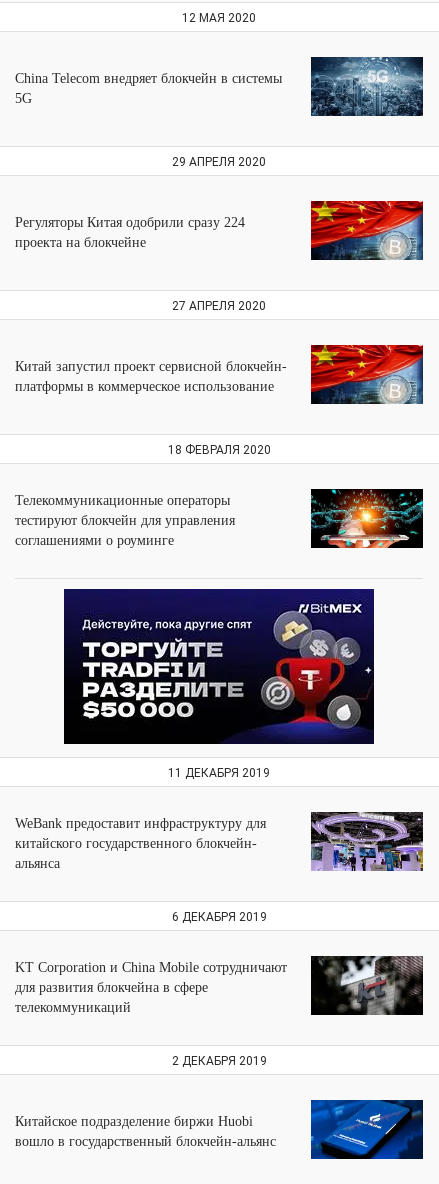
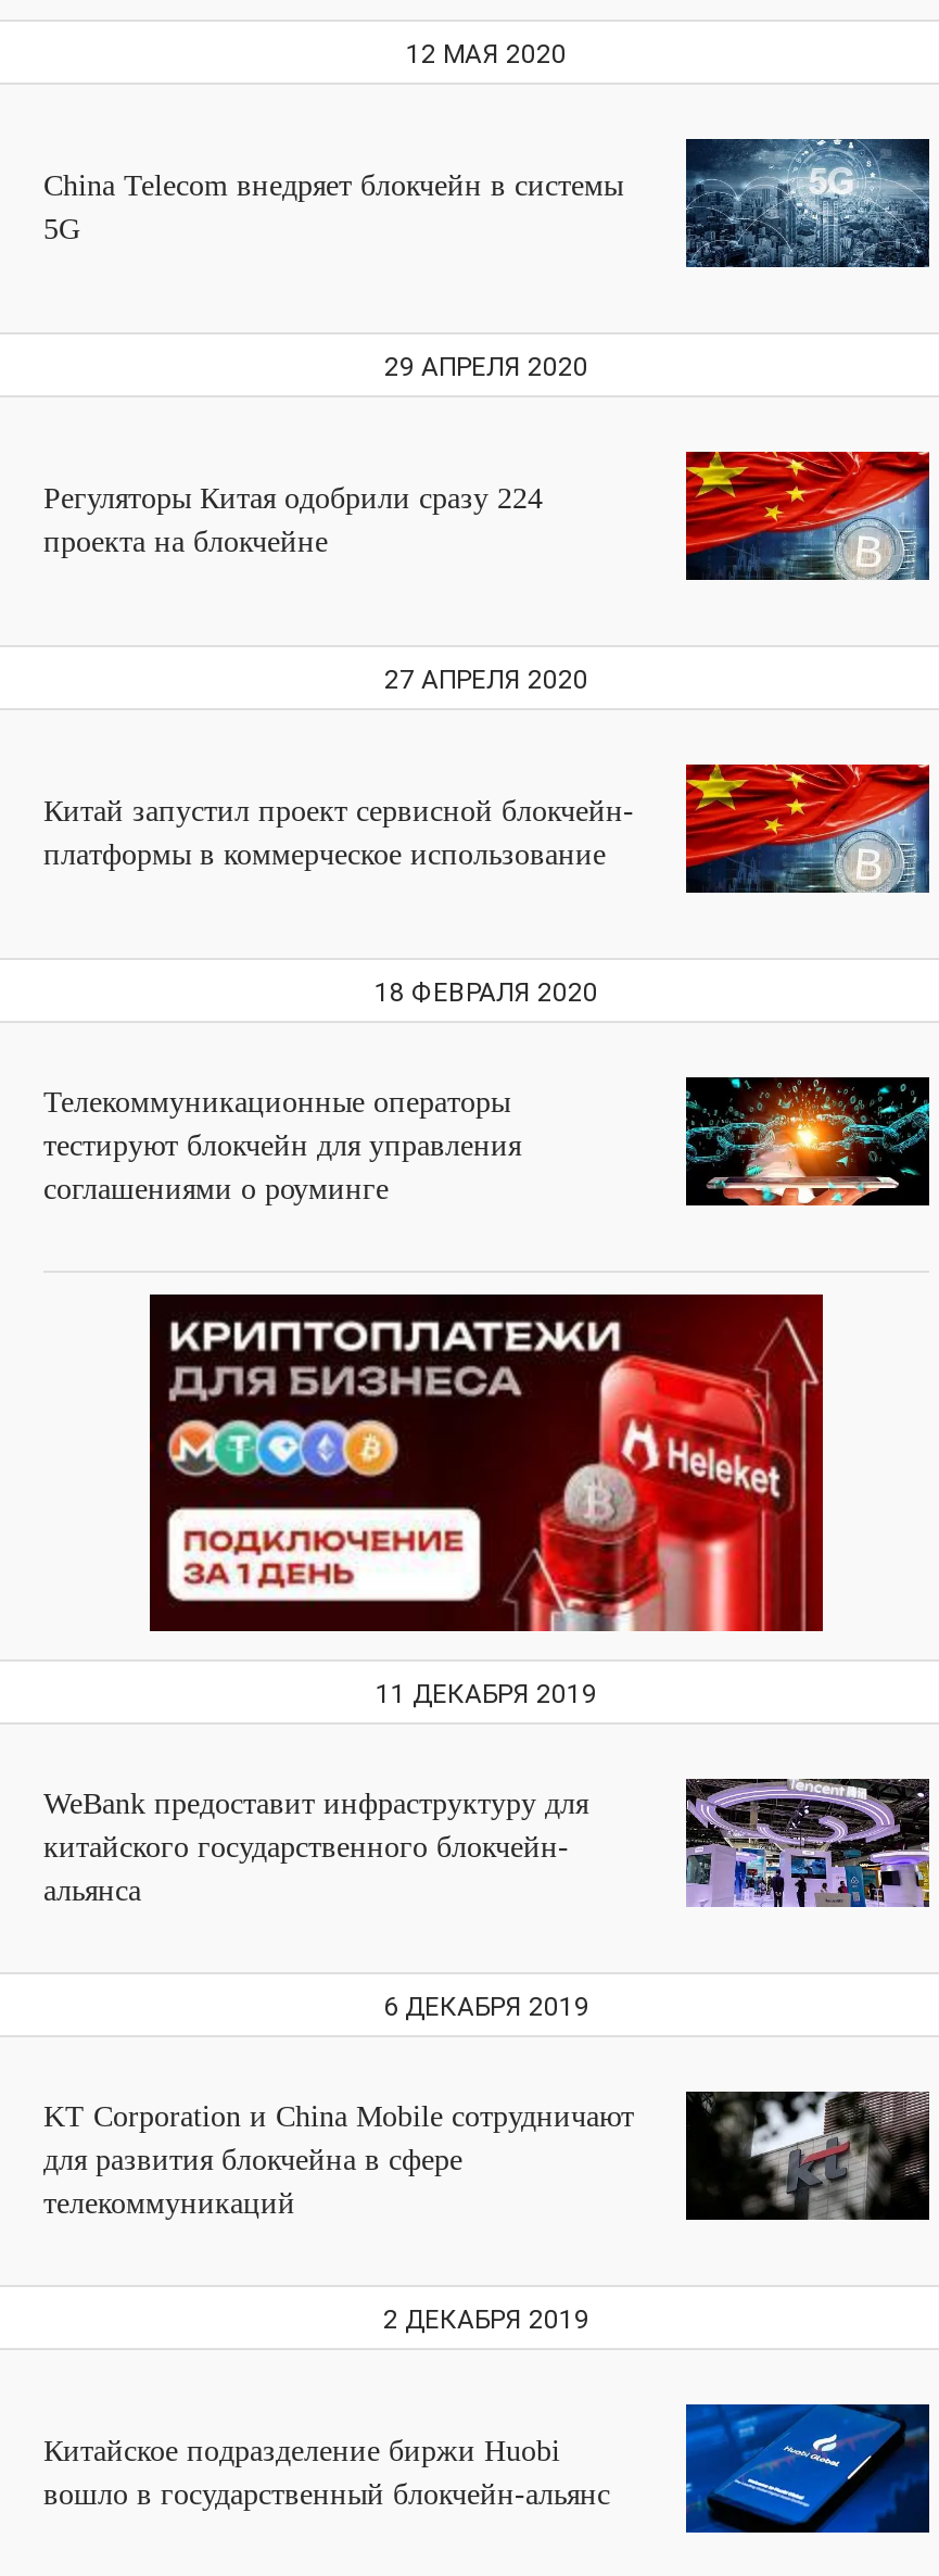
- [image]
+ [image]
